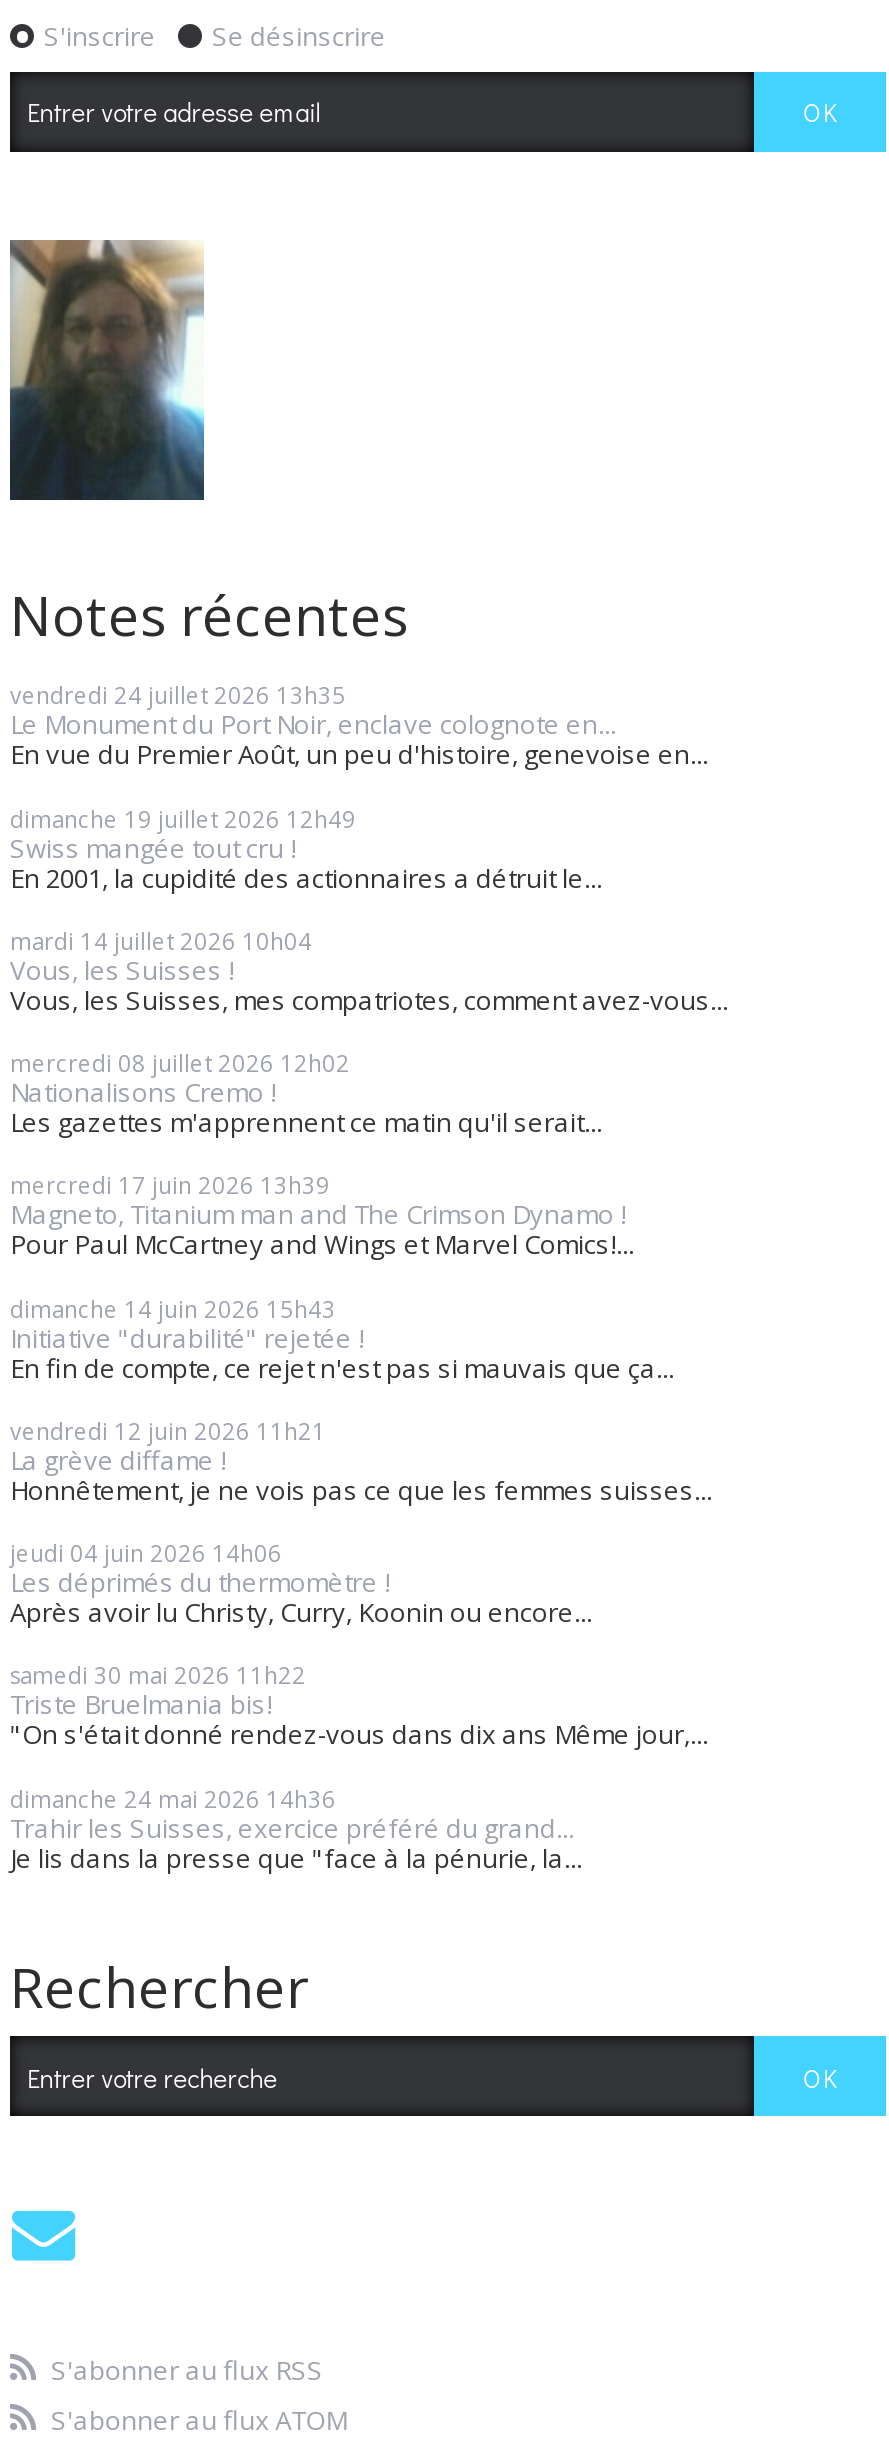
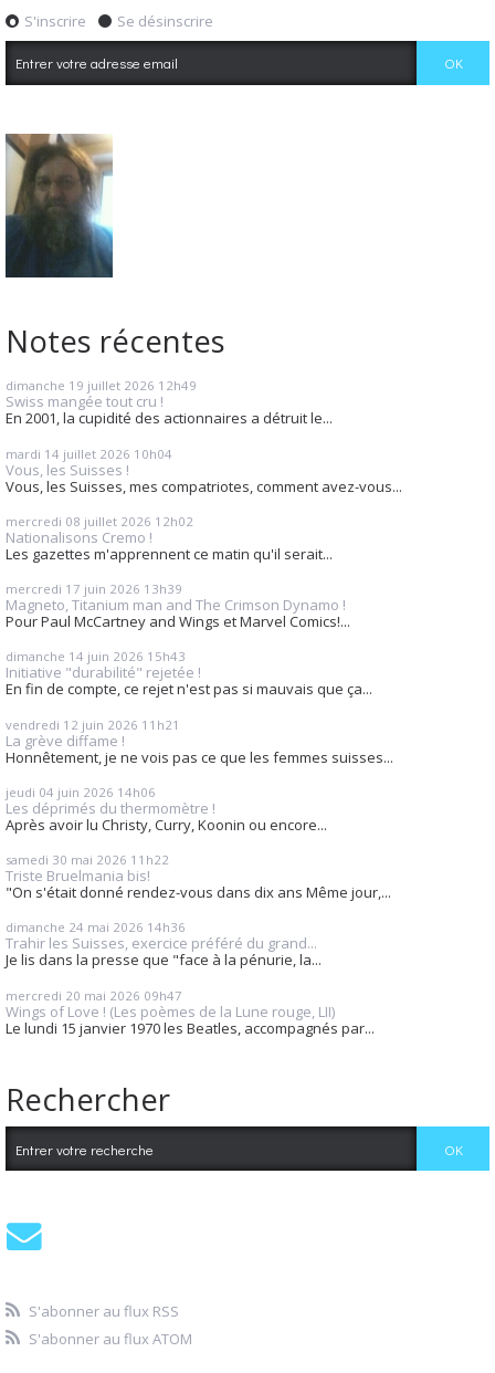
- vendredi 24 juillet 2026 13h35
- Le Monument du Port Noir, enclave colognote en...
- En vue du Premier Août, un peu d'histoire, genevoise en...

moved up: dimanche 19 juillet 2026 12h49 | Swiss mangée tout cru ! | En 2001, la cupidité des actionnaires a détruit le... | ... | Trahir les Suisses, exercice préféré du grand... | Je lis dans la presse que "face à la pénurie, la...

+ mercredi 20 mai 2026 09h47
+ Wings of Love ! (Les poèmes de la Lune rouge, LII)
+ Le lundi 15 janvier 1970 les Beatles, accompagnés par...
